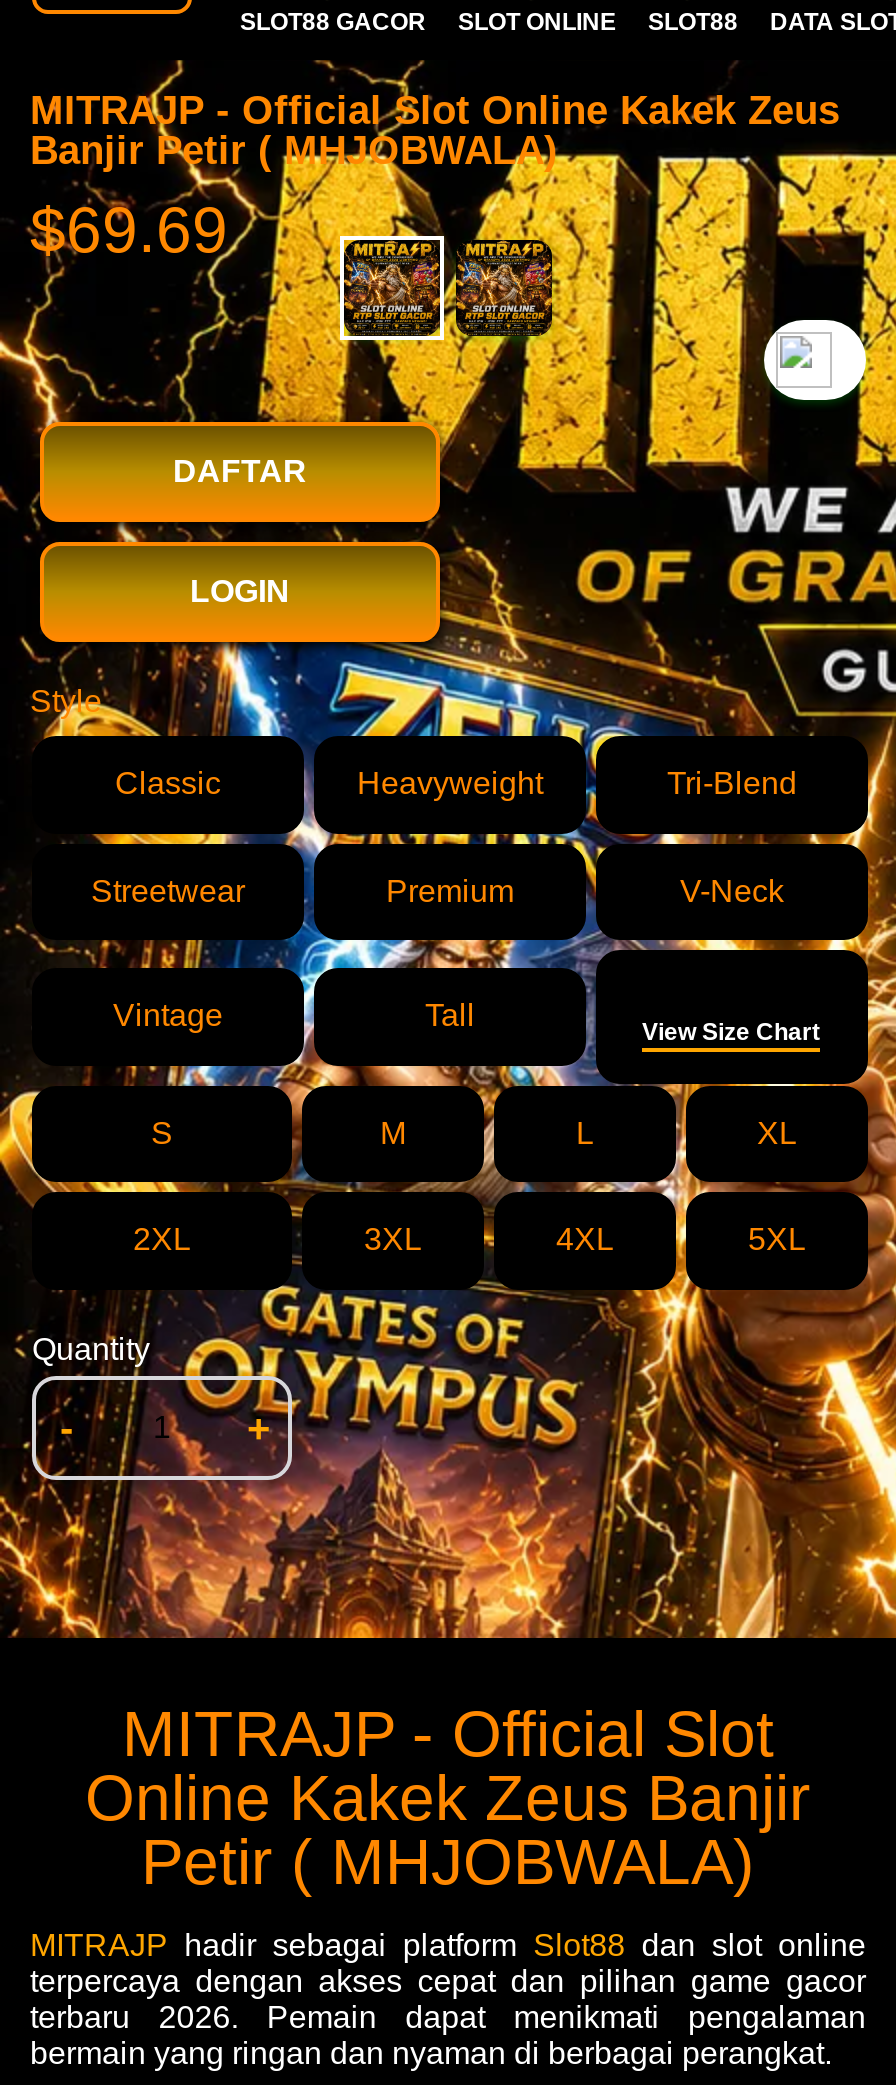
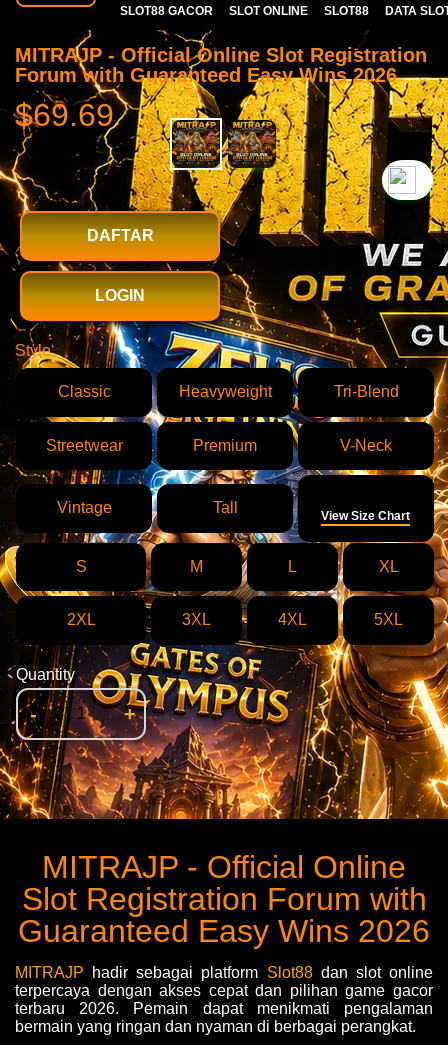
- MITRAJP - Official Slot Online Kakek Zeus
- Banjir Petir ( MHJOBWALA)
+ MITRAJP - Official Online Slot Registration
+ Forum with Guaranteed Easy Wins 2026

- MITRAJP - Official Slot
- Online Kakek Zeus Banjir
- Petir ( MHJOBWALA)
+ MITRAJP - Official Online
+ Slot Registration Forum with
+ Guaranteed Easy Wins 2026
